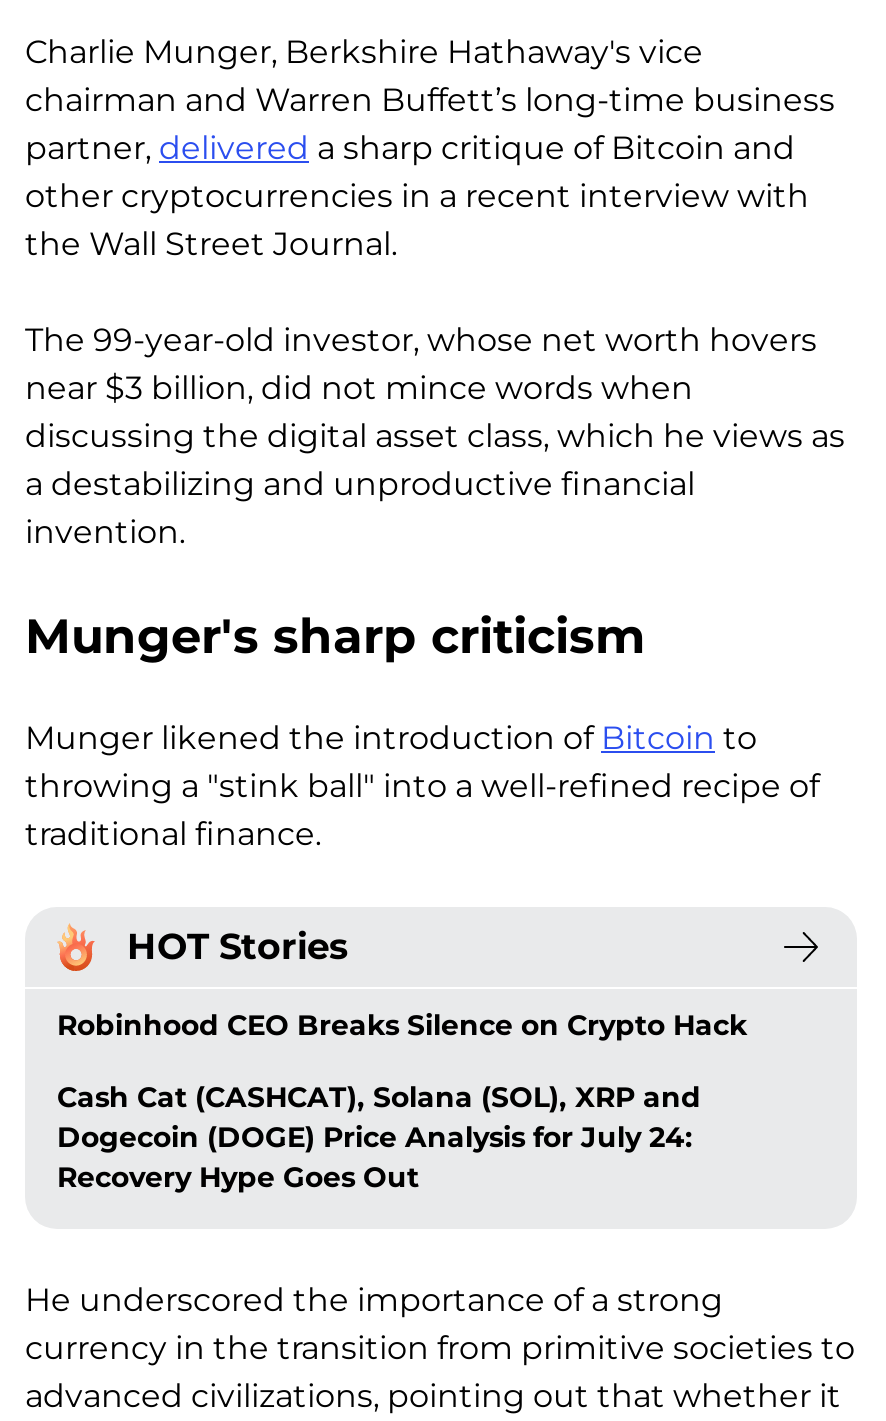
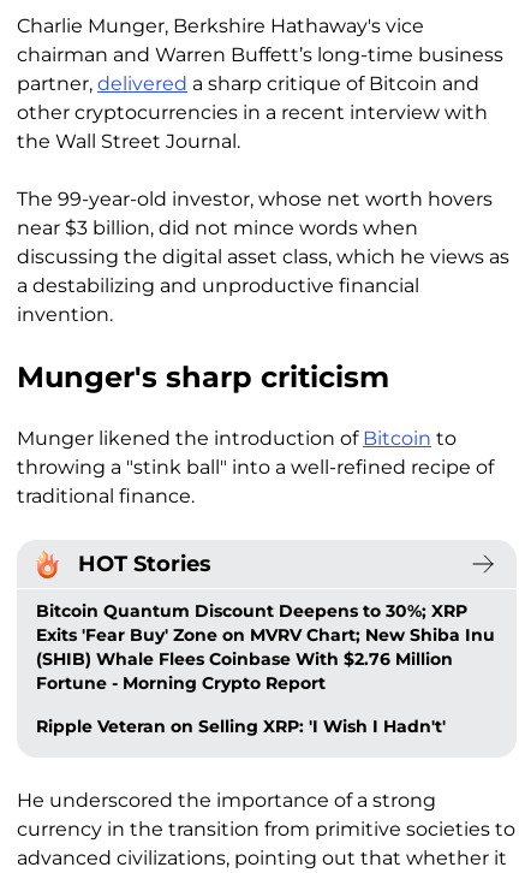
- Robinhood CEO Breaks Silence on Crypto Hack
+ Bitcoin Quantum Discount Deepens to 30%; XRP
+ Exits 'Fear Buy' Zone on MVRV Chart; New Shiba Inu
+ (SHIB) Whale Flees Coinbase With $2.76 Million
+ Fortune - Morning Crypto Report

- Cash Cat (CASHCAT), Solana (SOL), XRP and
- Dogecoin (DOGE) Price Analysis for July 24:
- Recovery Hype Goes Out
+ Ripple Veteran on Selling XRP: 'I Wish I Hadn't'
